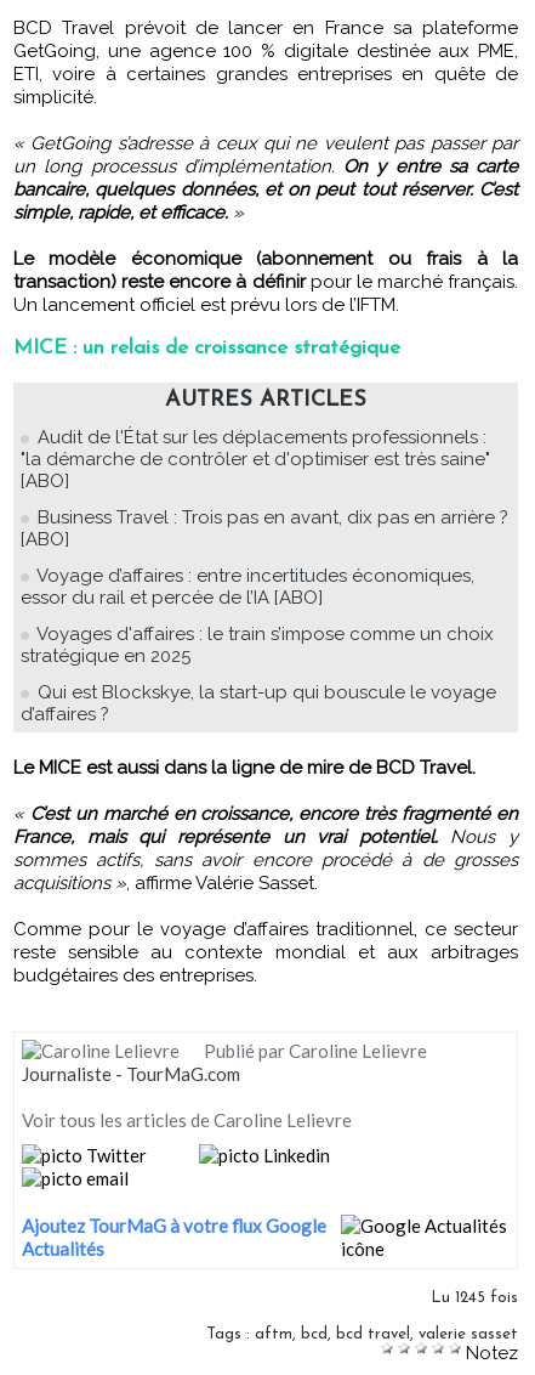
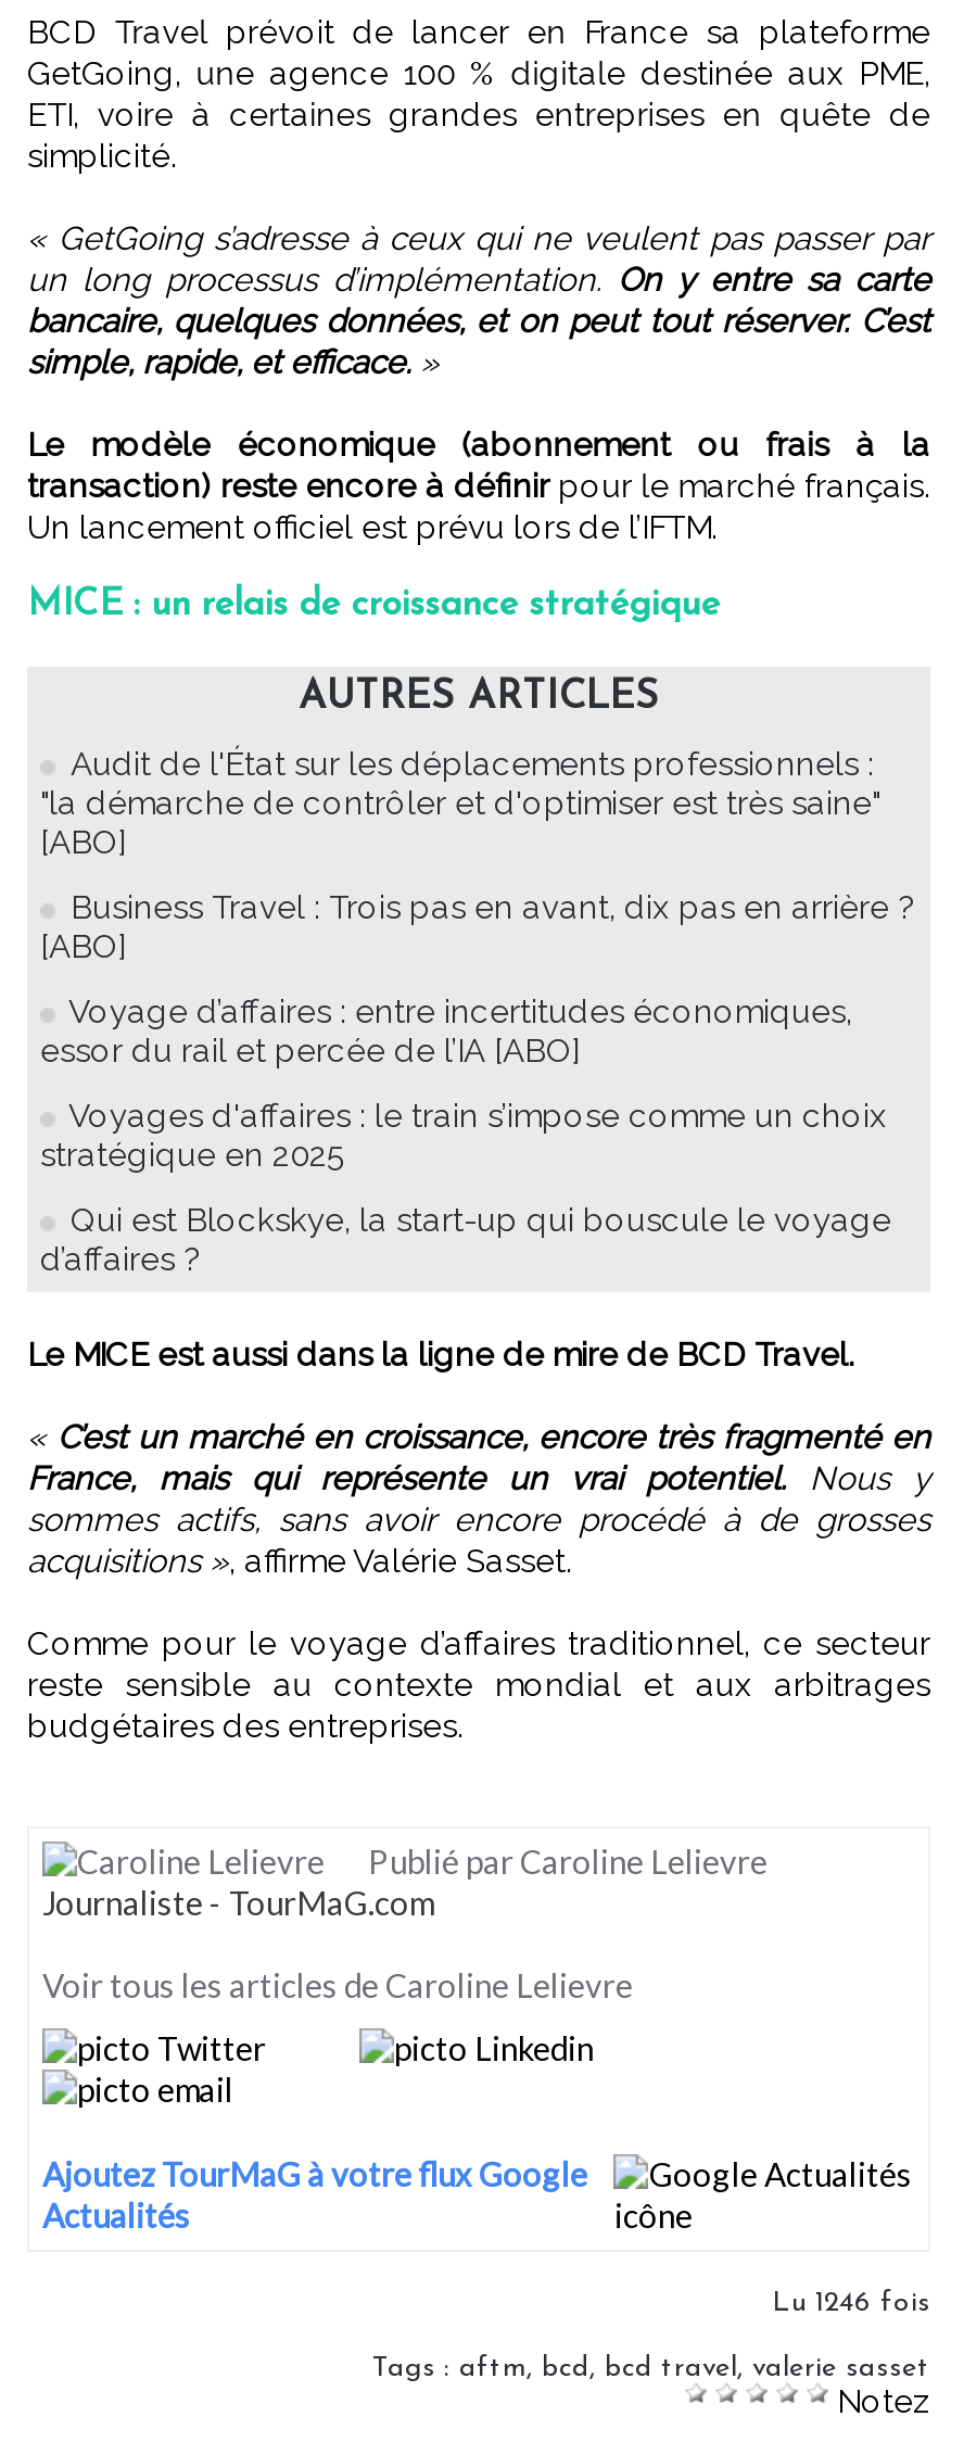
- Lu 1245 fois
+ Lu 1246 fois
